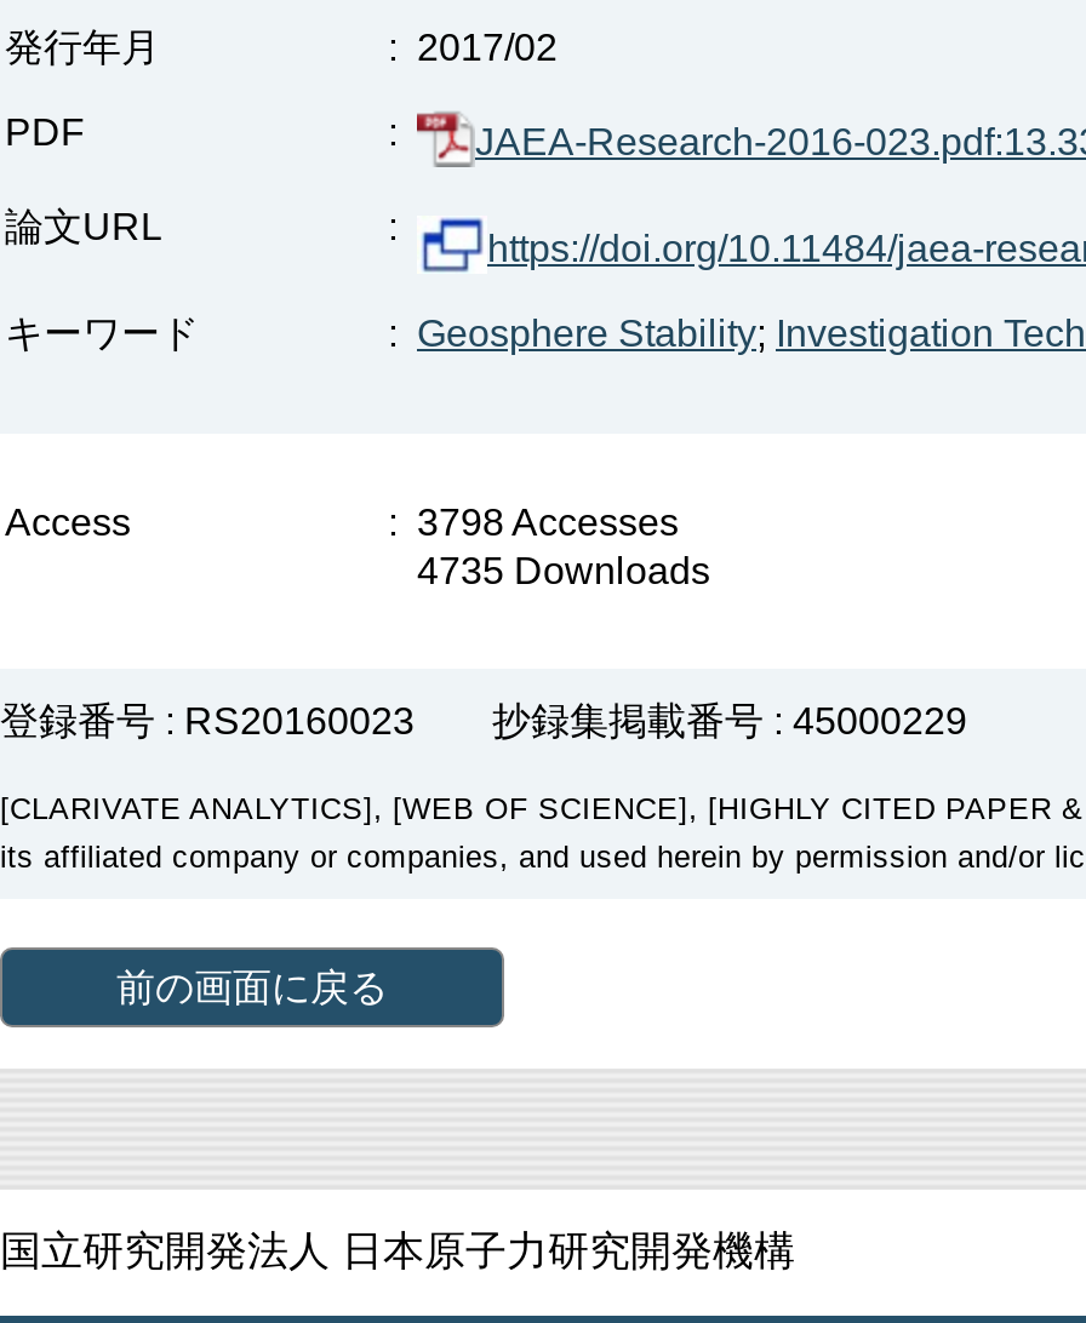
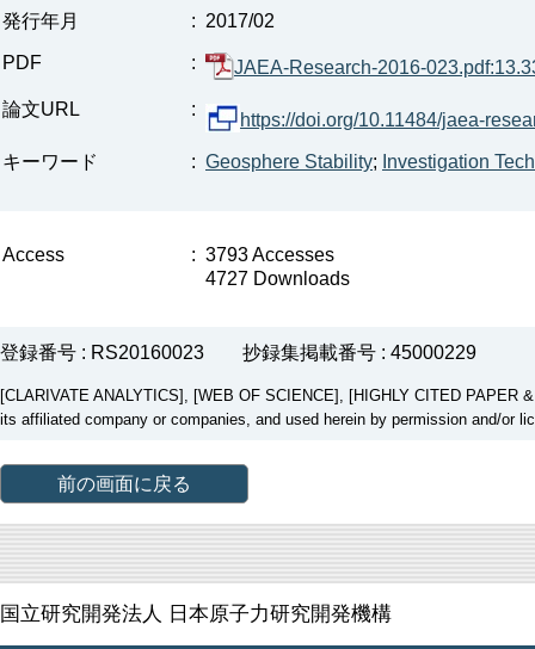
- : 3798 Accesses
+ : 3793 Accesses

- 4735 Downloads
+ 4727 Downloads
